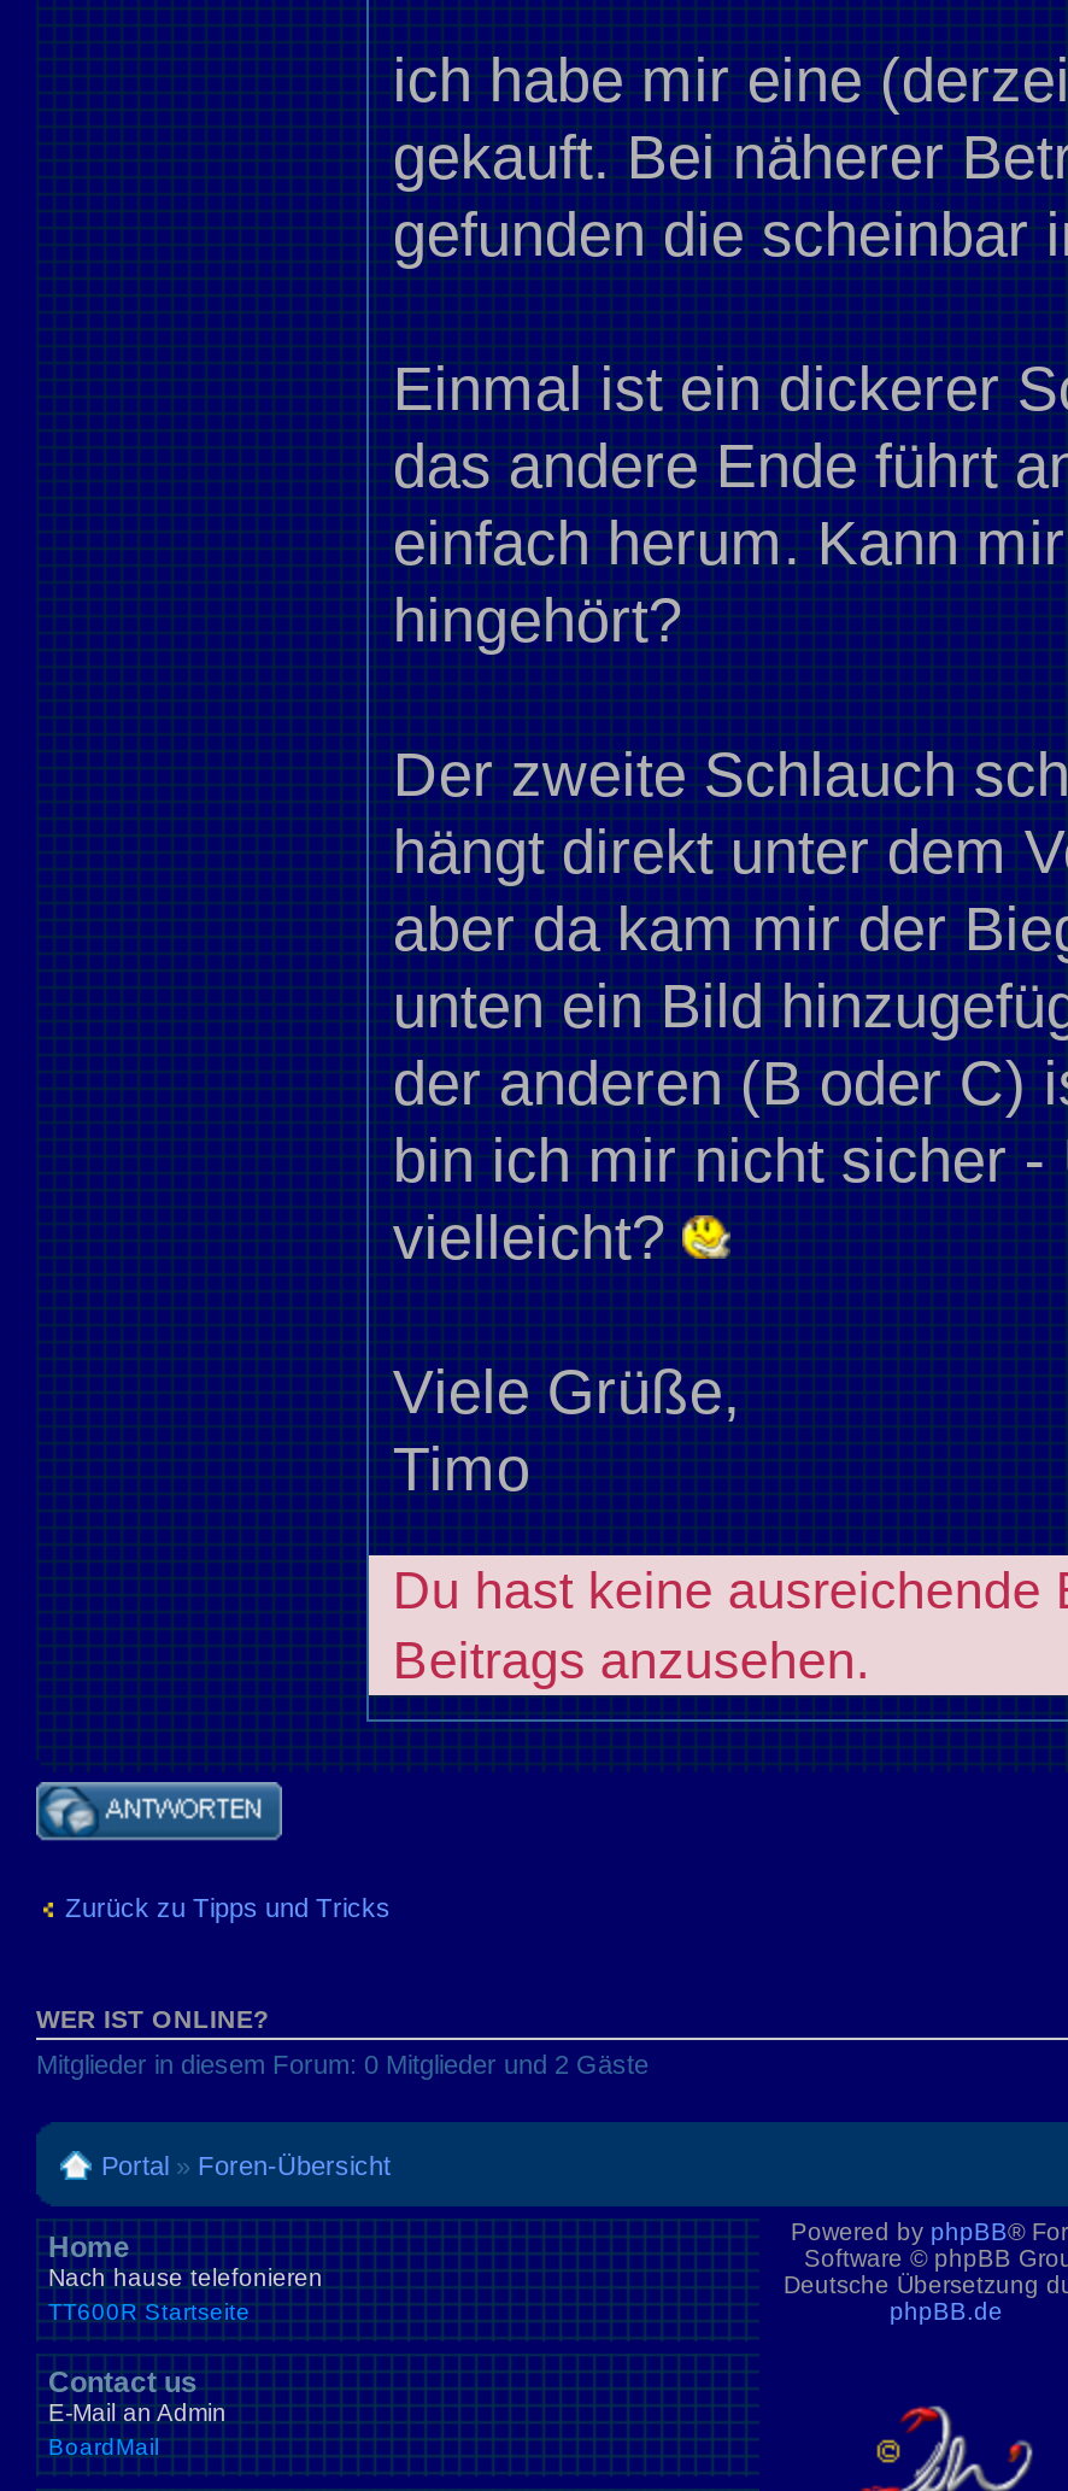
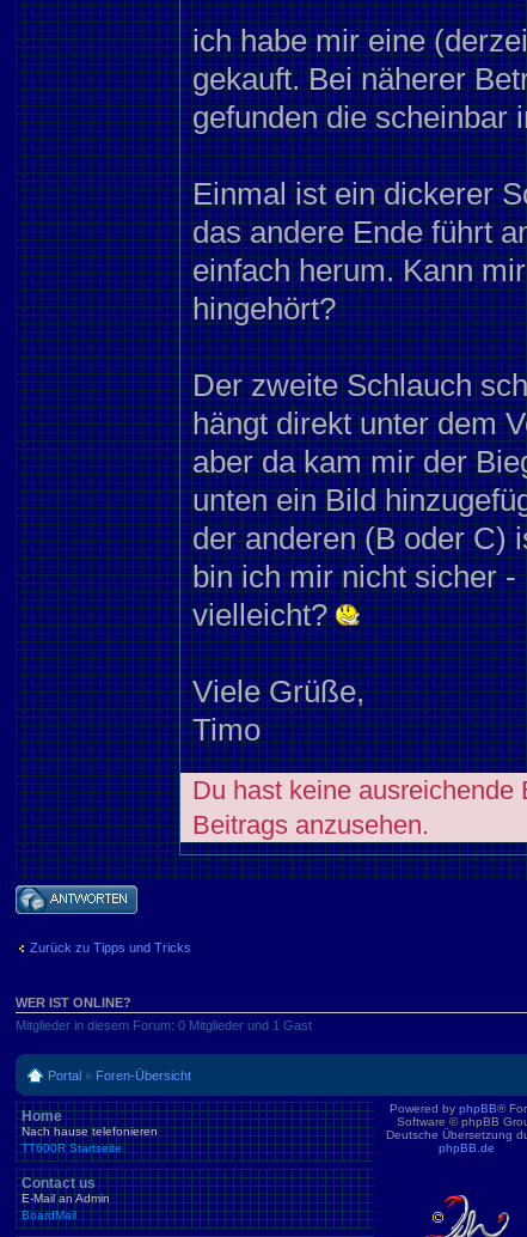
- Mitglieder in diesem Forum: 0 Mitglieder und 2 Gäste
+ Mitglieder in diesem Forum: 0 Mitglieder und 1 Gast
